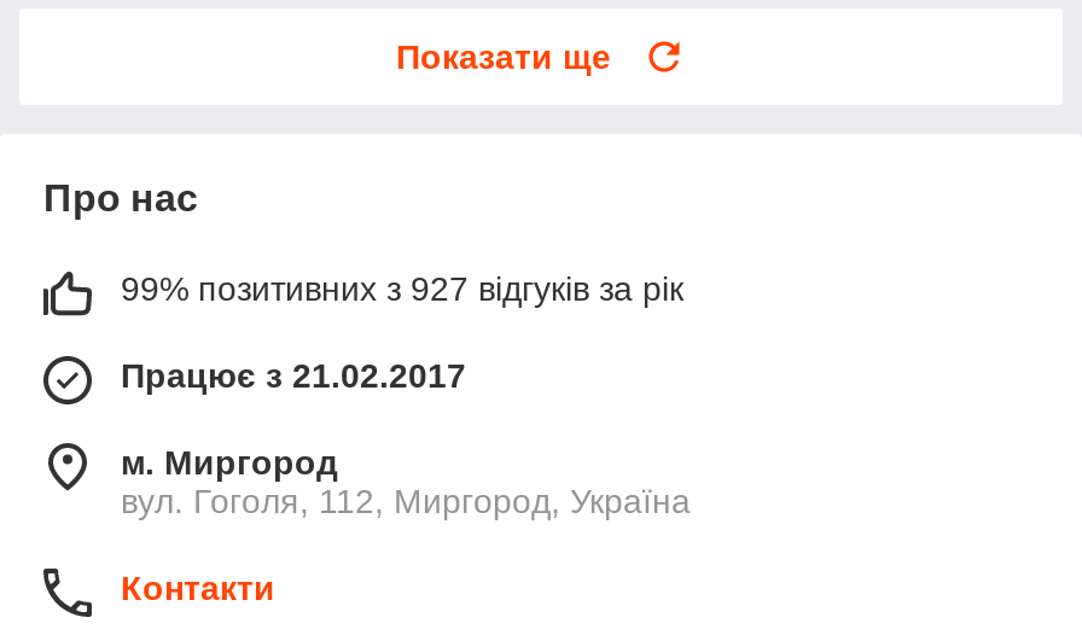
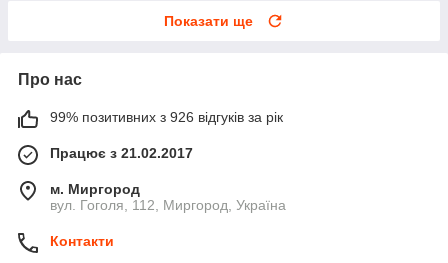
- 99% позитивних з 927 відгуків за рік
+ 99% позитивних з 926 відгуків за рік
